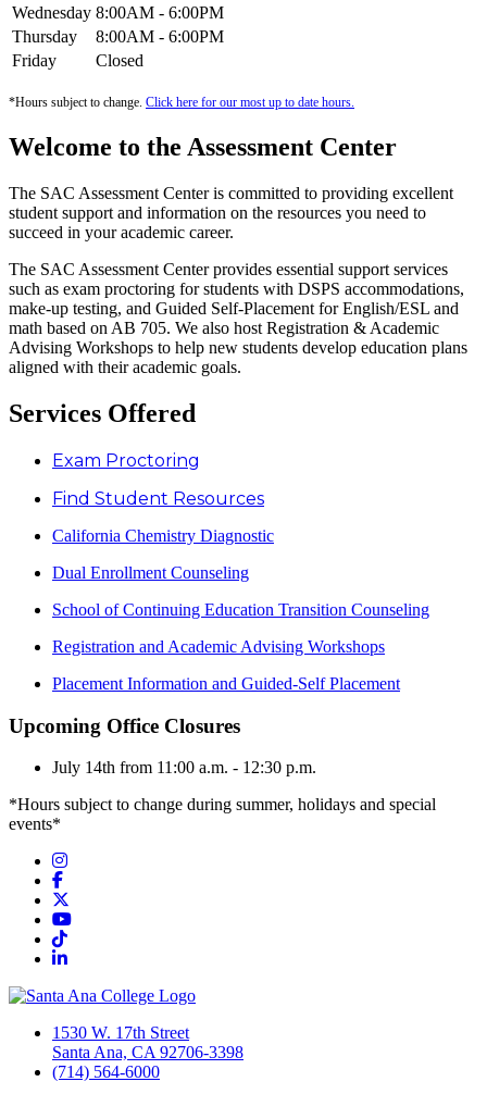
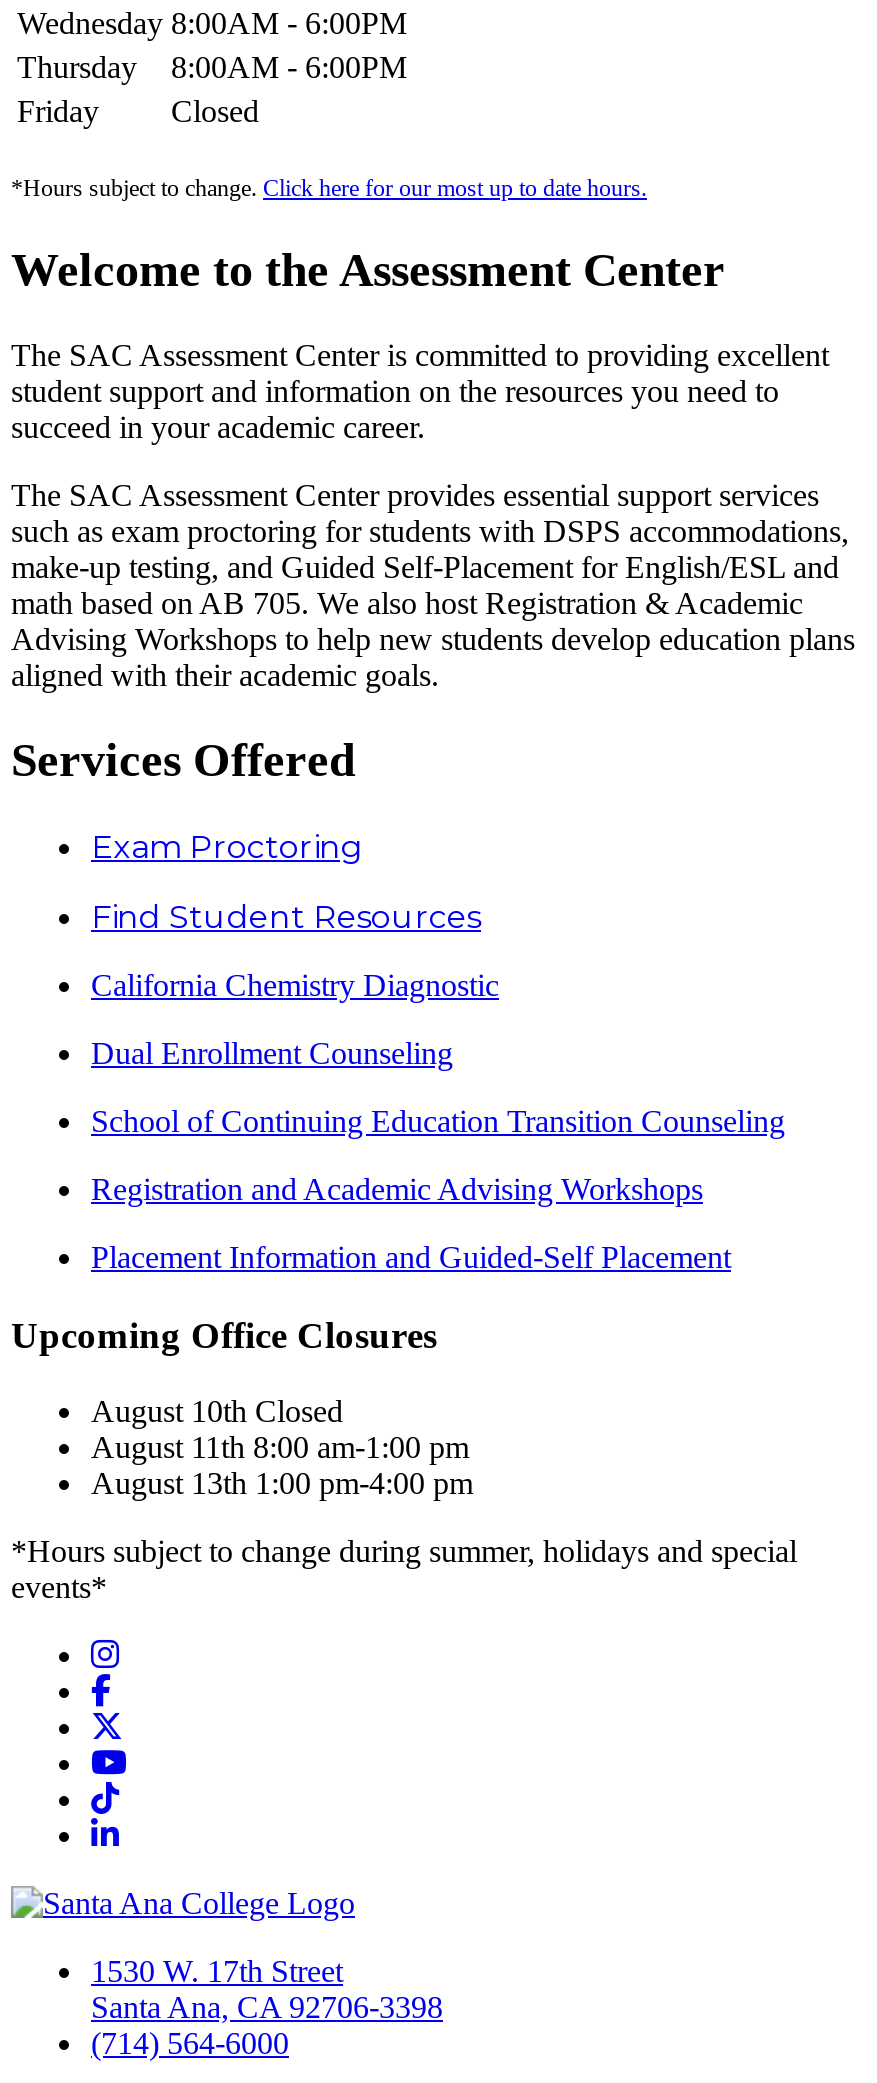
- July 14th from 11:00 a.m. - 12:30 p.m.
+ August 10th Closed
+ August 11th 8:00 am-1:00 pm
+ August 13th 1:00 pm-4:00 pm
